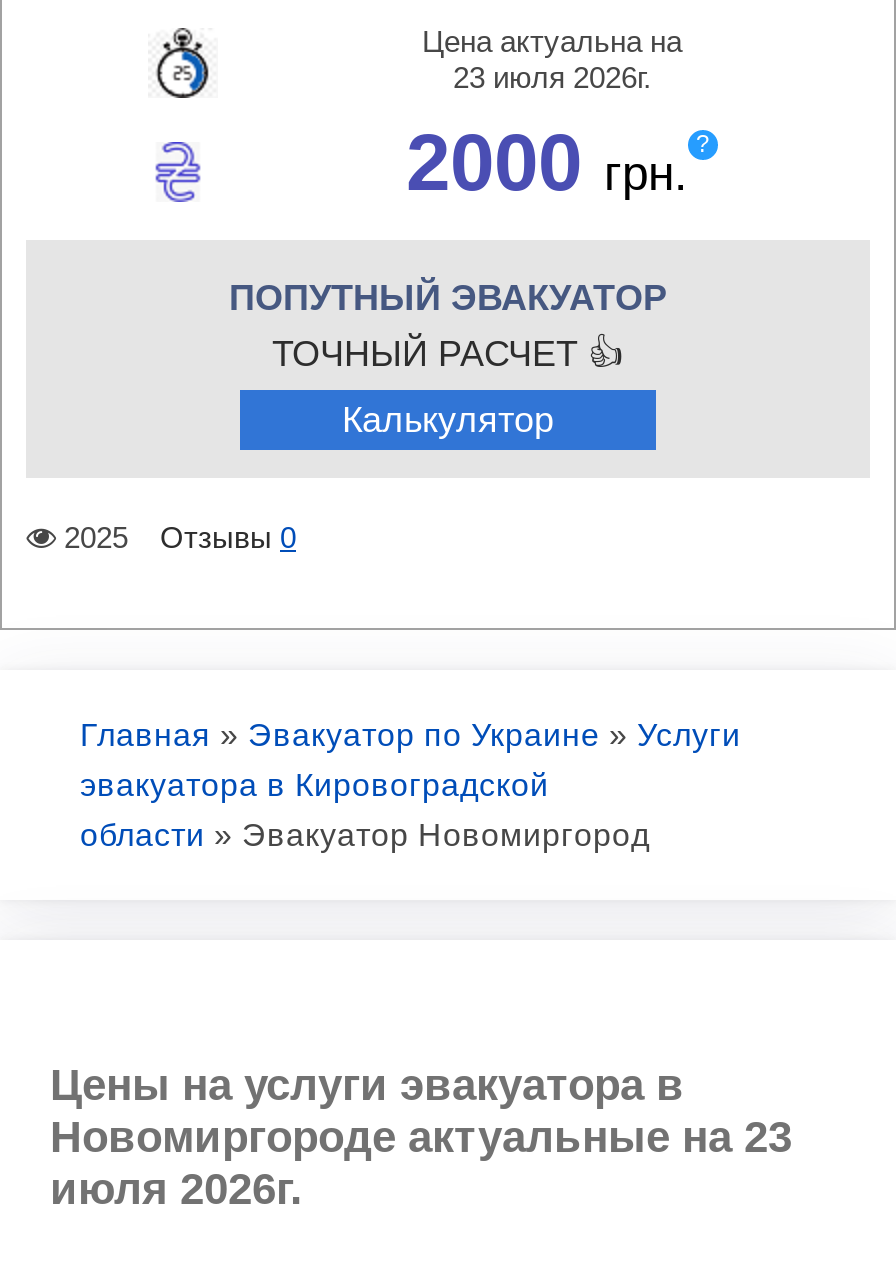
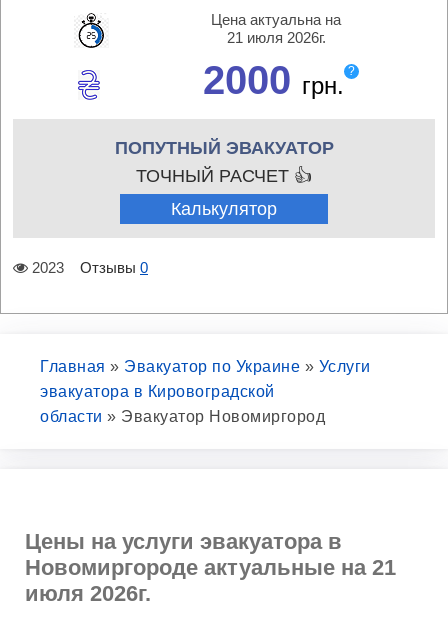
- 23 июля 2026г.
+ 21 июля 2026г.

- 2025 Отзывы 0
+ 2023 Отзывы 0

- Новомиргороде актуальные на 23
+ Новомиргороде актуальные на 21
